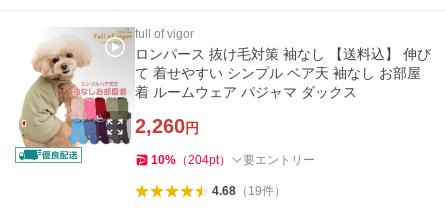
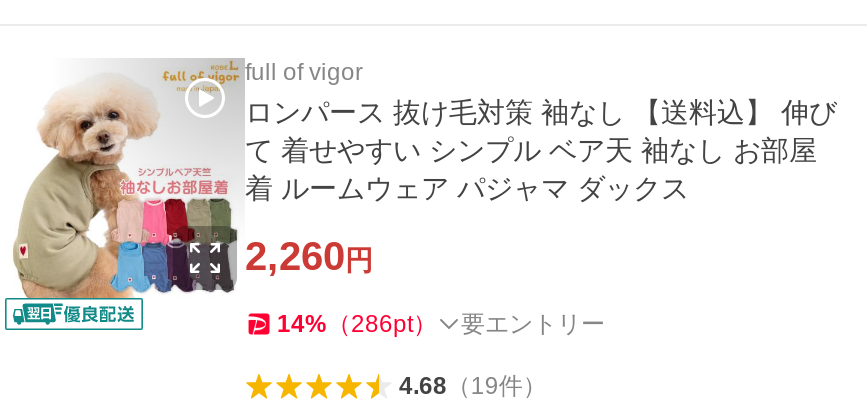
- 10%（204pt） 要エントリー
+ 14%（286pt） 要エントリー
